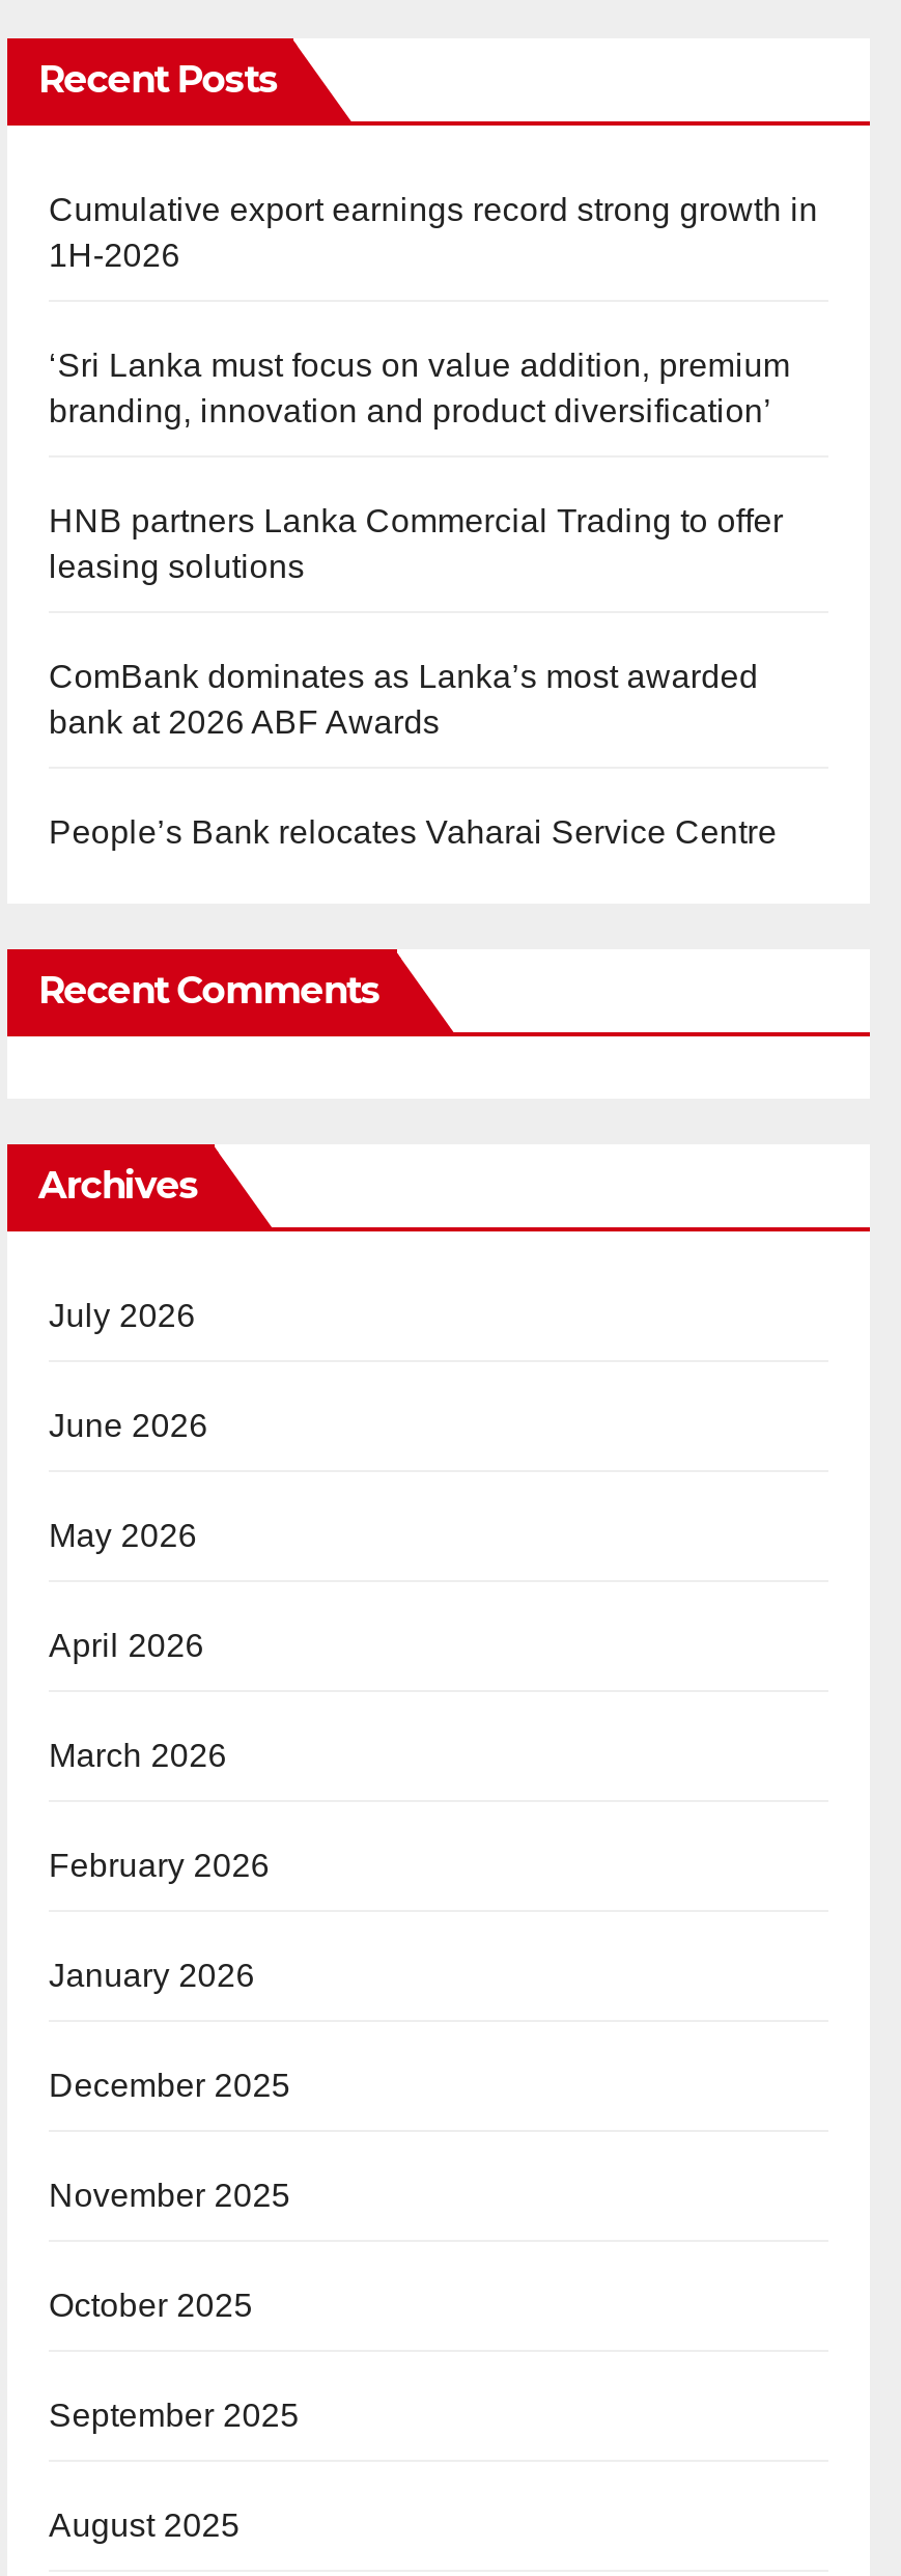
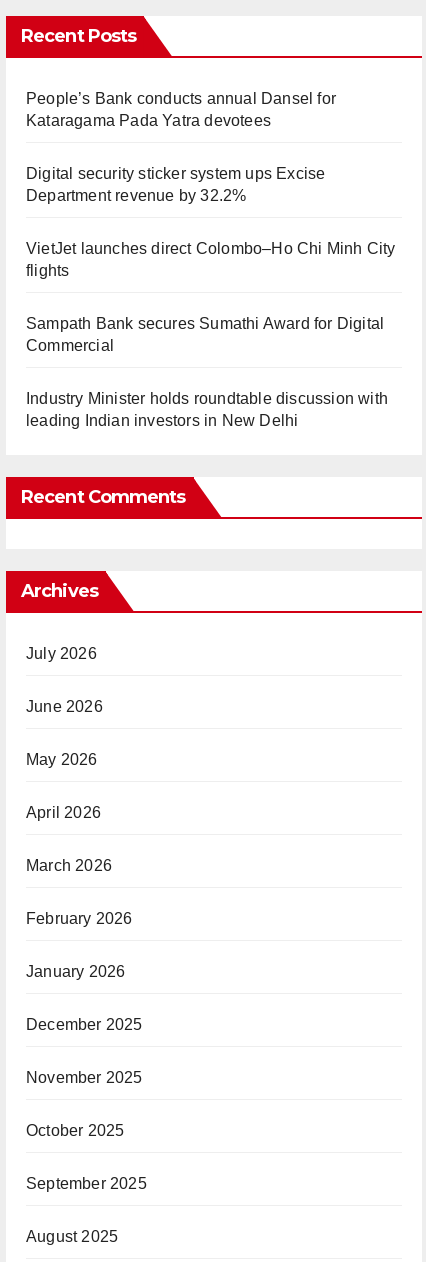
- Cumulative export earnings record strong growth in
- 1H-2026
+ People’s Bank conducts annual Dansel for
+ Kataragama Pada Yatra devotees

- ‘Sri Lanka must focus on value addition, premium
- branding, innovation and product diversification’
+ Digital security sticker system ups Excise
+ Department revenue by 32.2%

- HNB partners Lanka Commercial Trading to offer
- leasing solutions
+ VietJet launches direct Colombo–Ho Chi Minh City
+ flights

- ComBank dominates as Lanka’s most awarded
- bank at 2026 ABF Awards
+ Sampath Bank secures Sumathi Award for Digital
+ Commercial

- People’s Bank relocates Vaharai Service Centre
+ Industry Minister holds roundtable discussion with
+ leading Indian investors in New Delhi
